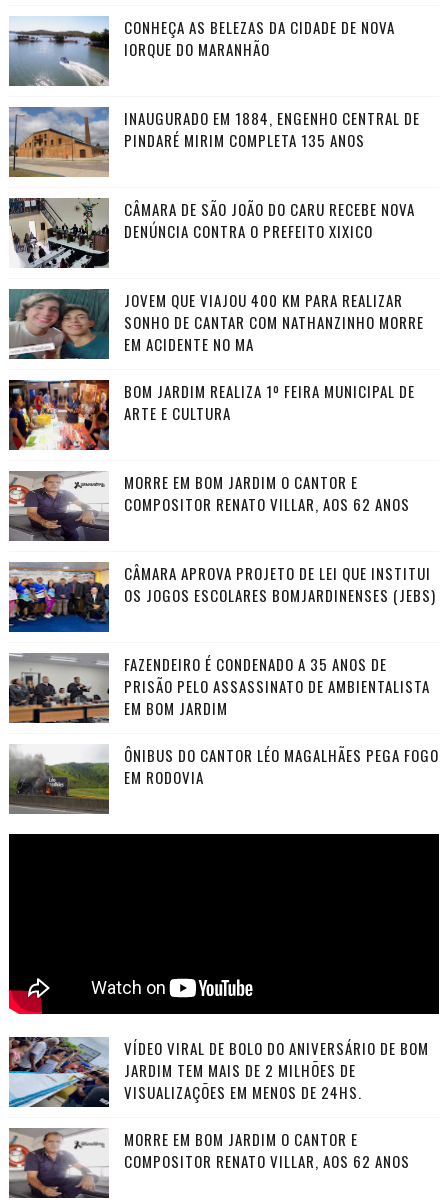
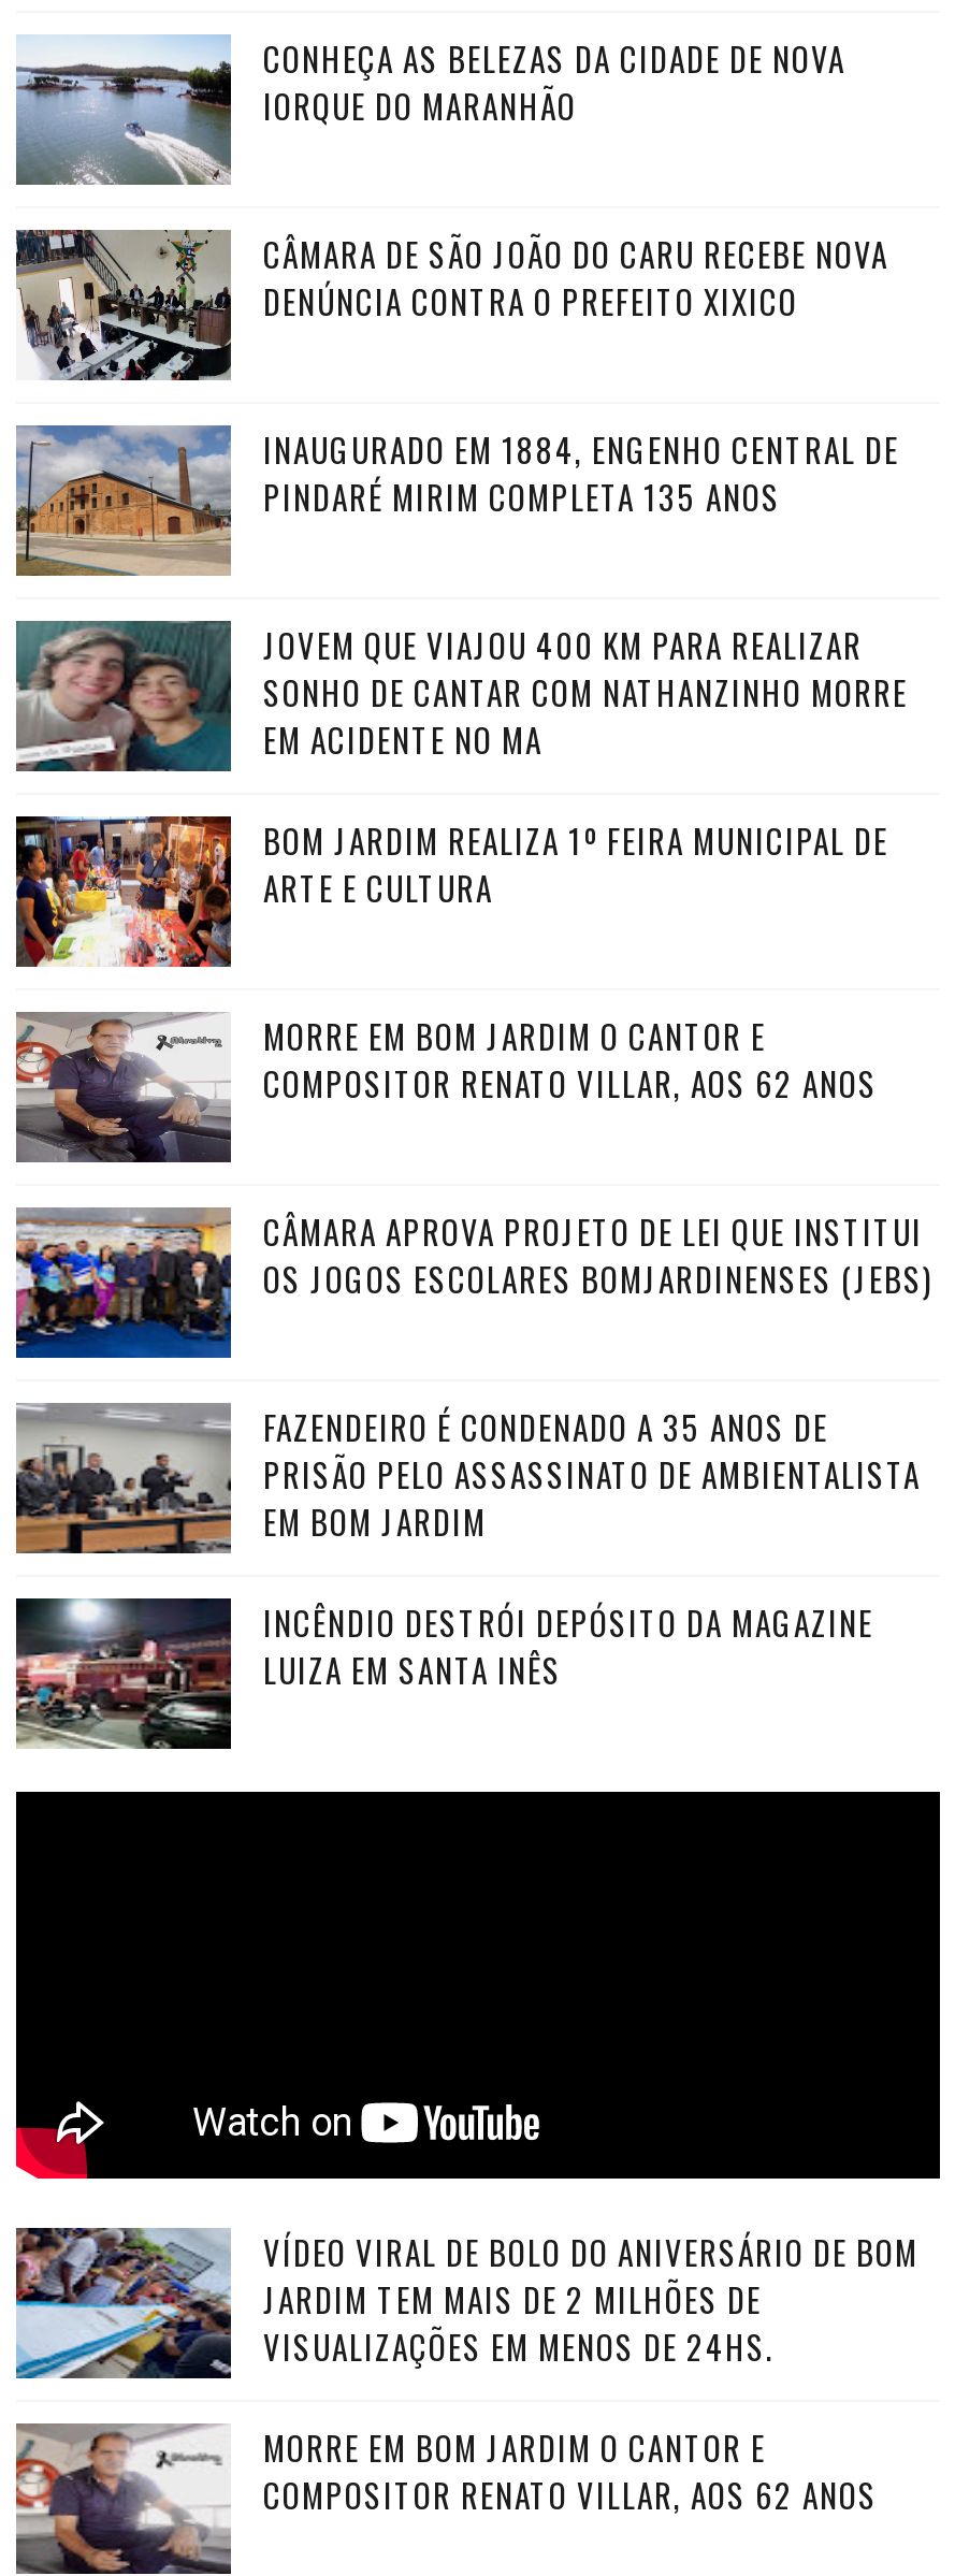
moved down: [image] | INAUGURADO EM 1884, ENGENHO CENTRAL DE | PINDARÉ MIRIM COMPLETA 135 ANOS

moved up: [image] | CÂMARA DE SÃO JOÃO DO CARU RECEBE NOVA | DENÚNCIA CONTRA O PREFEITO XIXICO

- [image]
- ÔNIBUS DO CANTOR LÉO MAGALHÃES PEGA FOGO
- EM RODOVIA
+ [image]
+ INCÊNDIO DESTRÓI DEPÓSITO DA MAGAZINE
+ LUIZA EM SANTA INÊS
